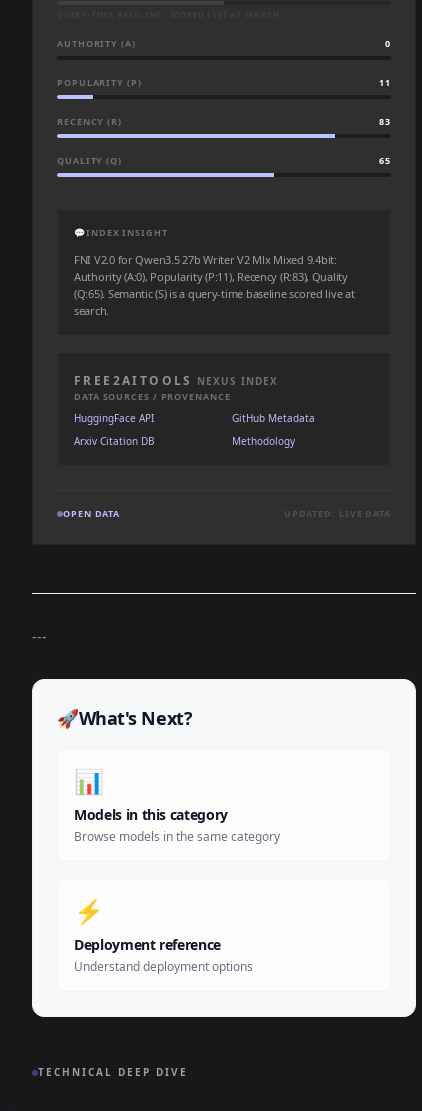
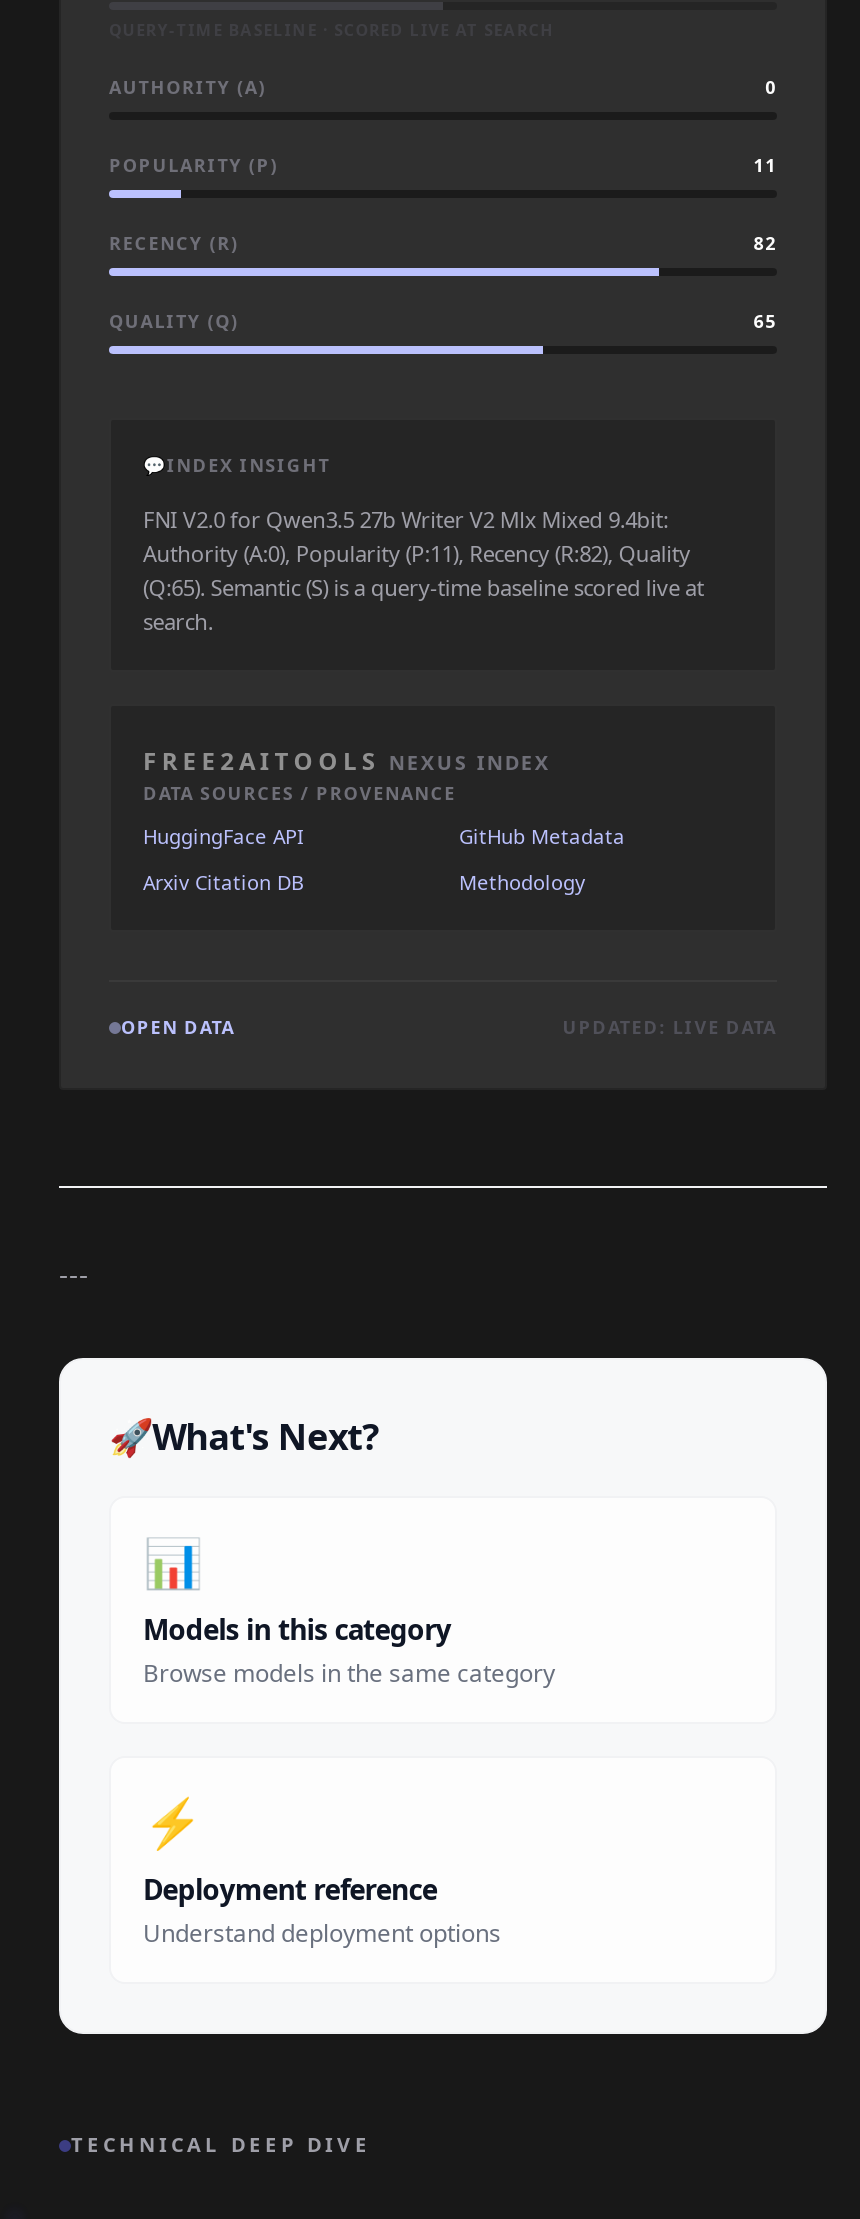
- 83
+ 82

- Authority (A:0), Popularity (P:11), Recency (R:83), Quality
+ Authority (A:0), Popularity (P:11), Recency (R:82), Quality
